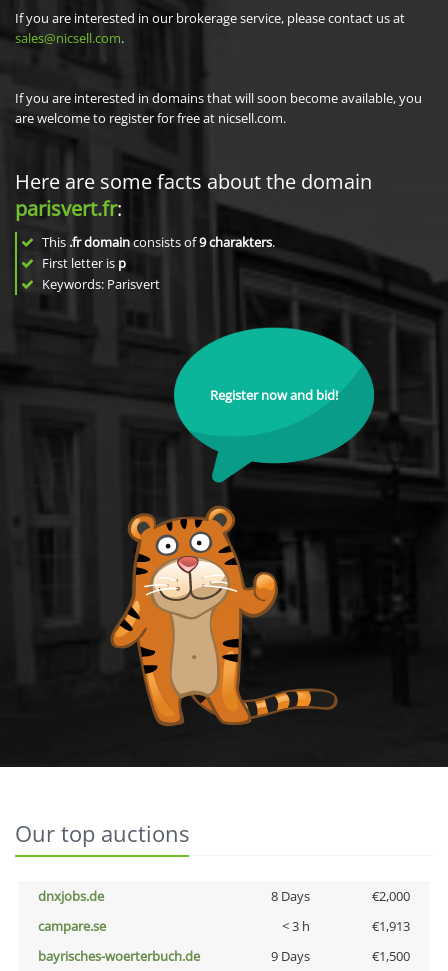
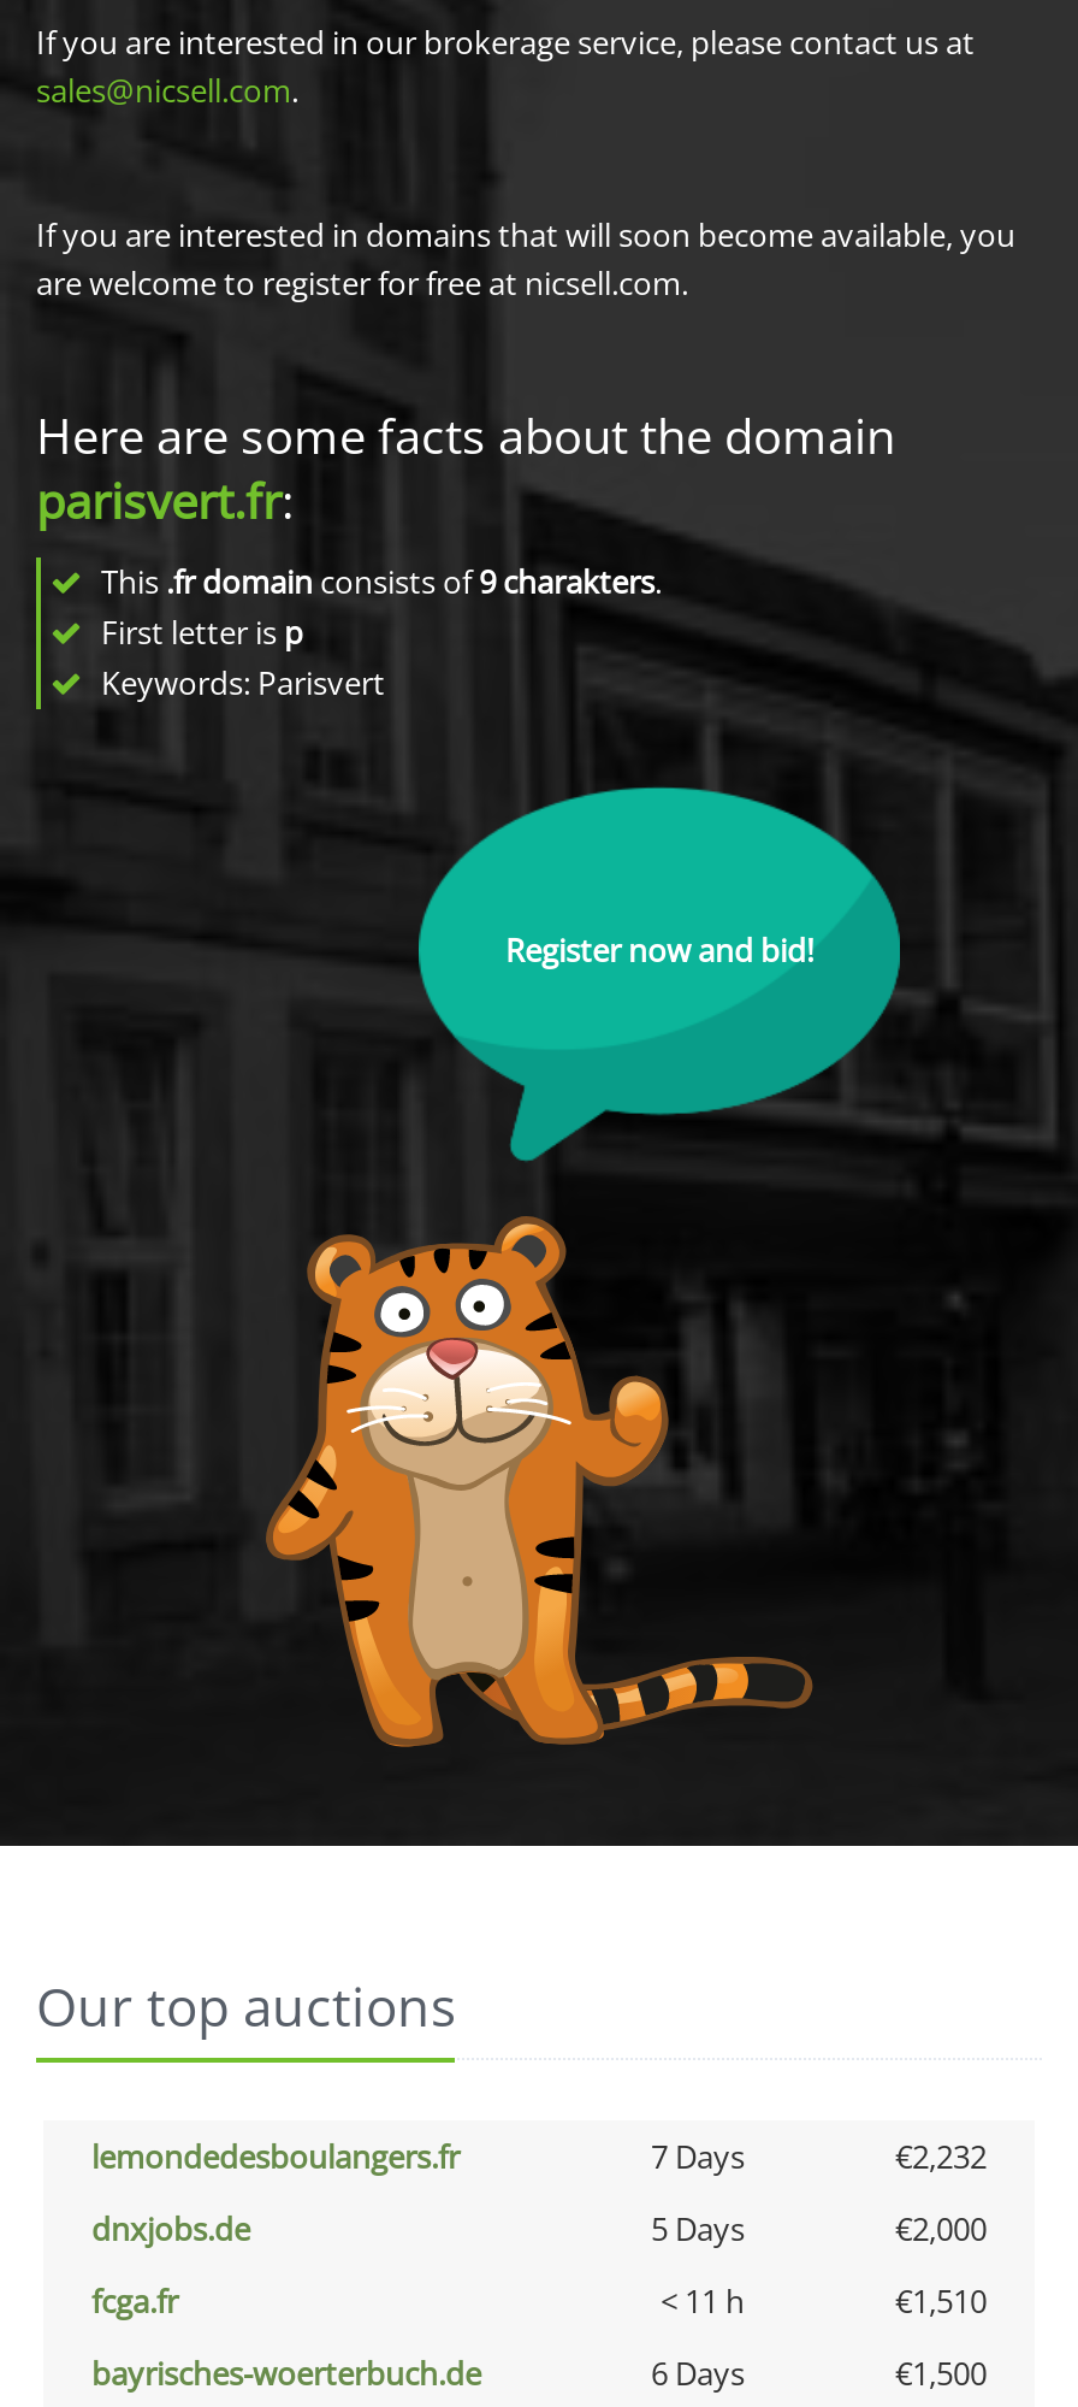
+ lemondedesboulangers.fr
+ 7 Days
+ €2,232

- 8 Days
+ 5 Days

- campare.se
- < 3 h
- €1,913
+ fcga.fr
+ < 11 h
+ €1,510

- 9 Days
+ 6 Days
